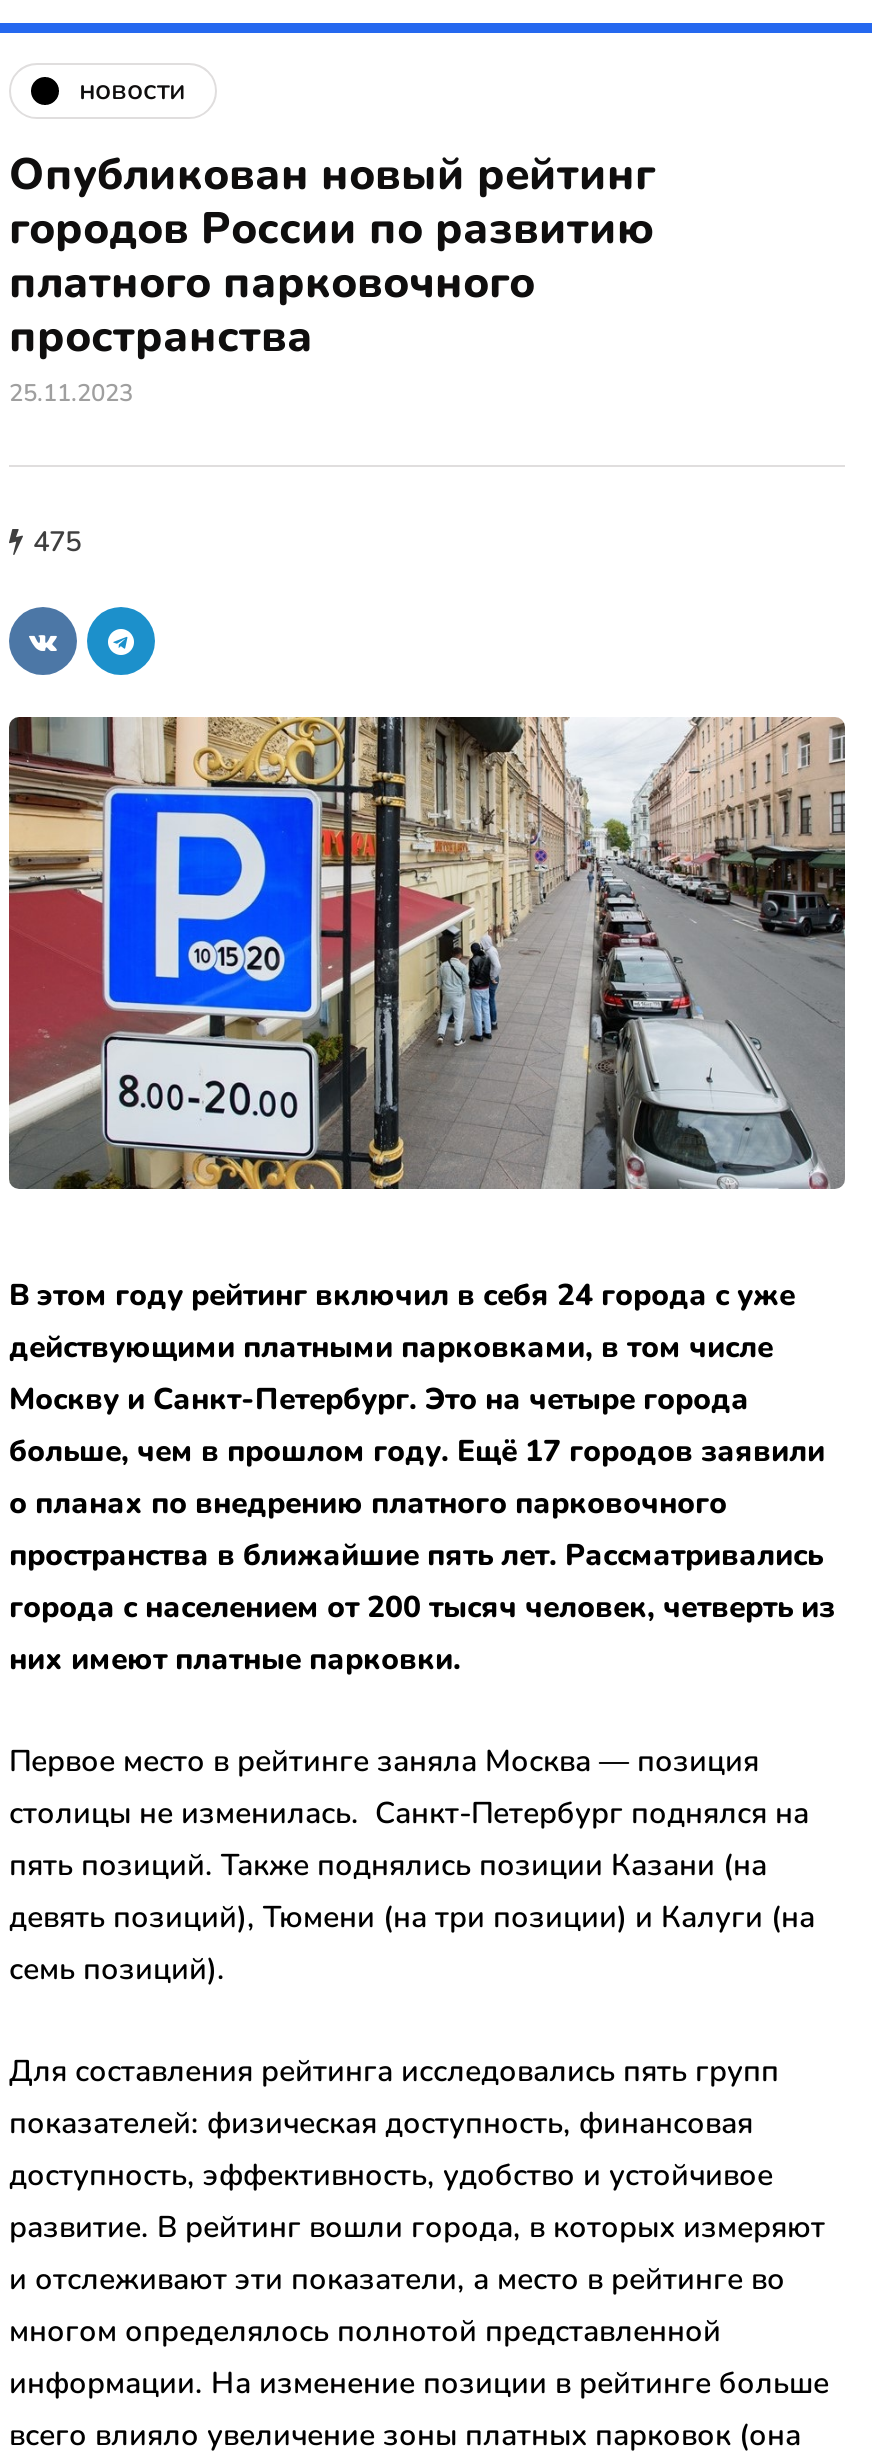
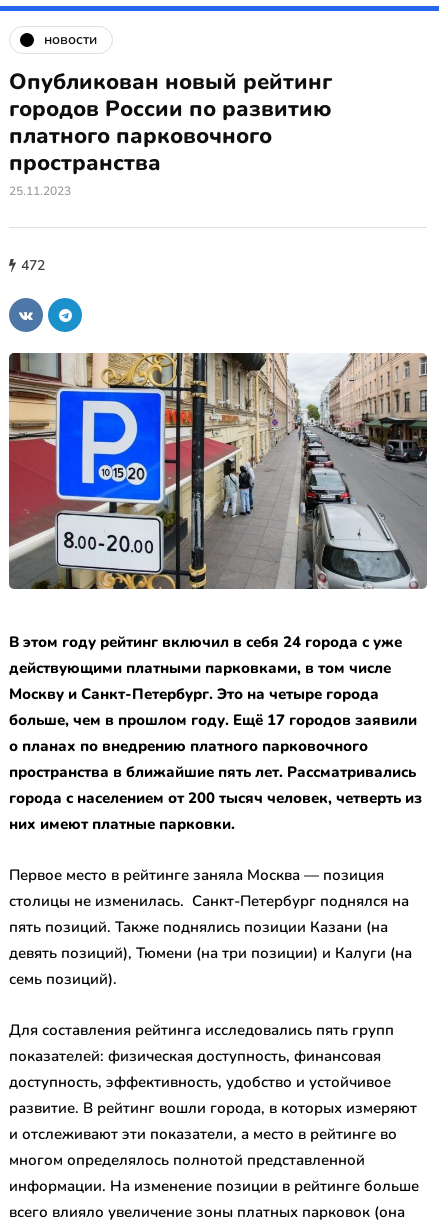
- 475
+ 472
